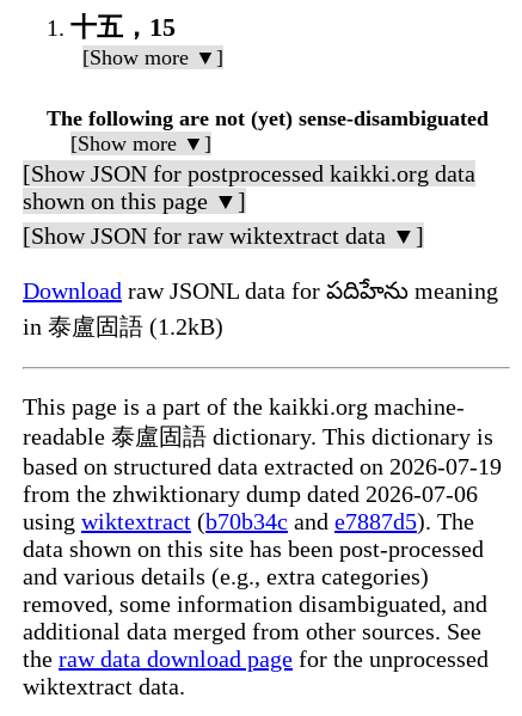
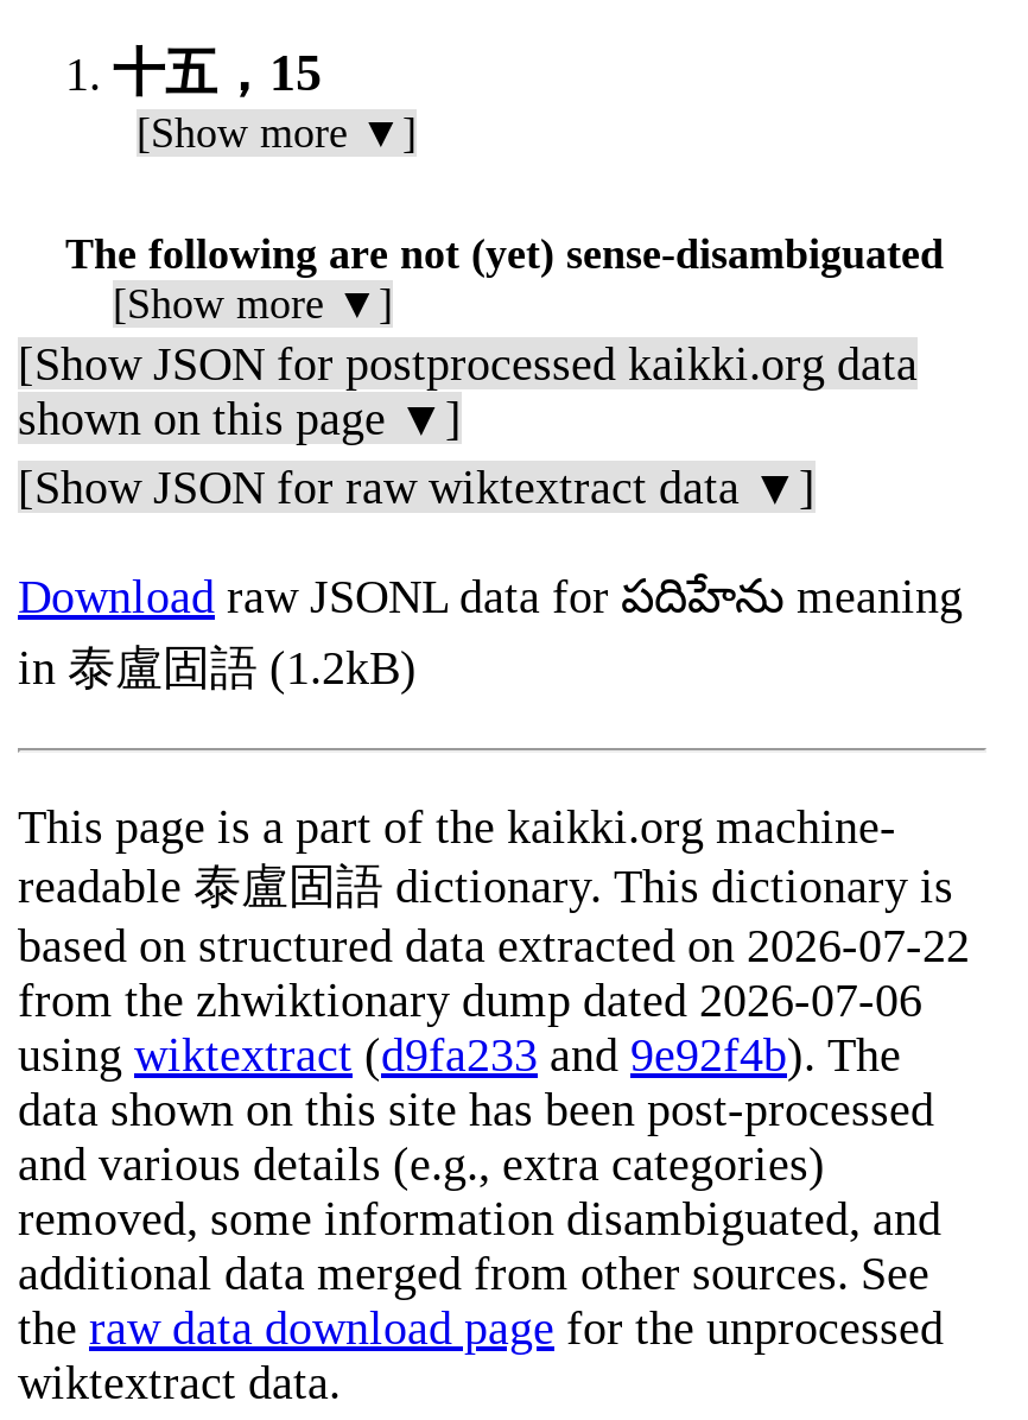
- based on structured data extracted on 2026-07-19
+ based on structured data extracted on 2026-07-22

- using wiktextract (b70b34c and e7887d5). The
+ using wiktextract (d9fa233 and 9e92f4b). The
